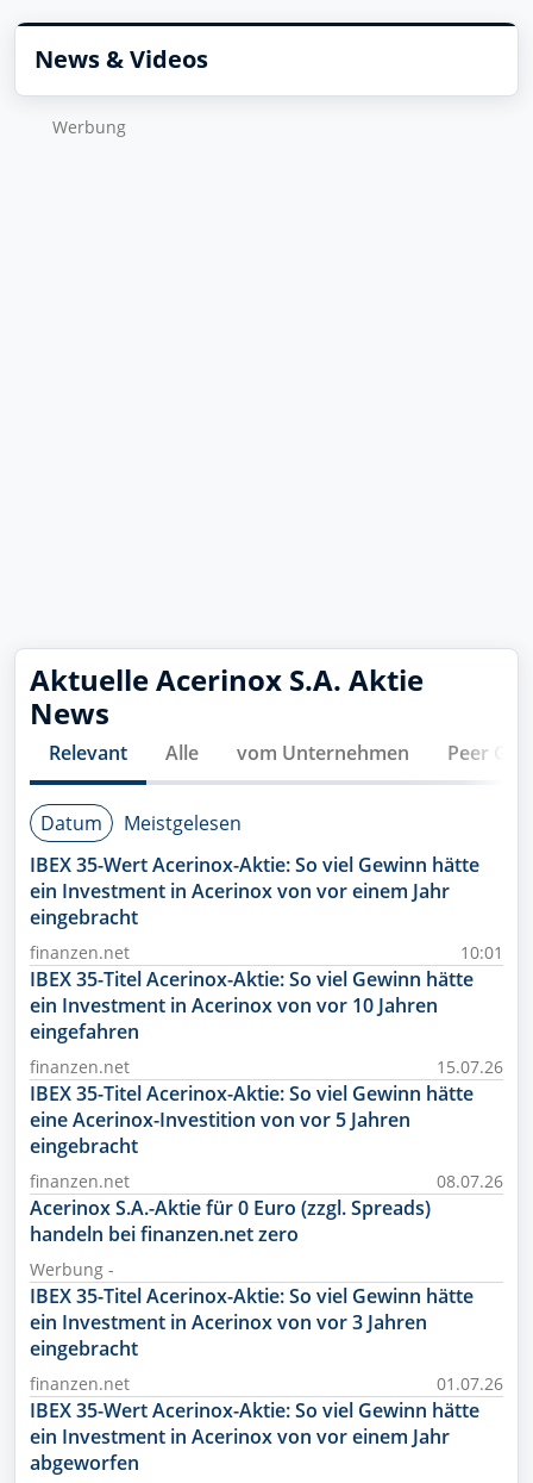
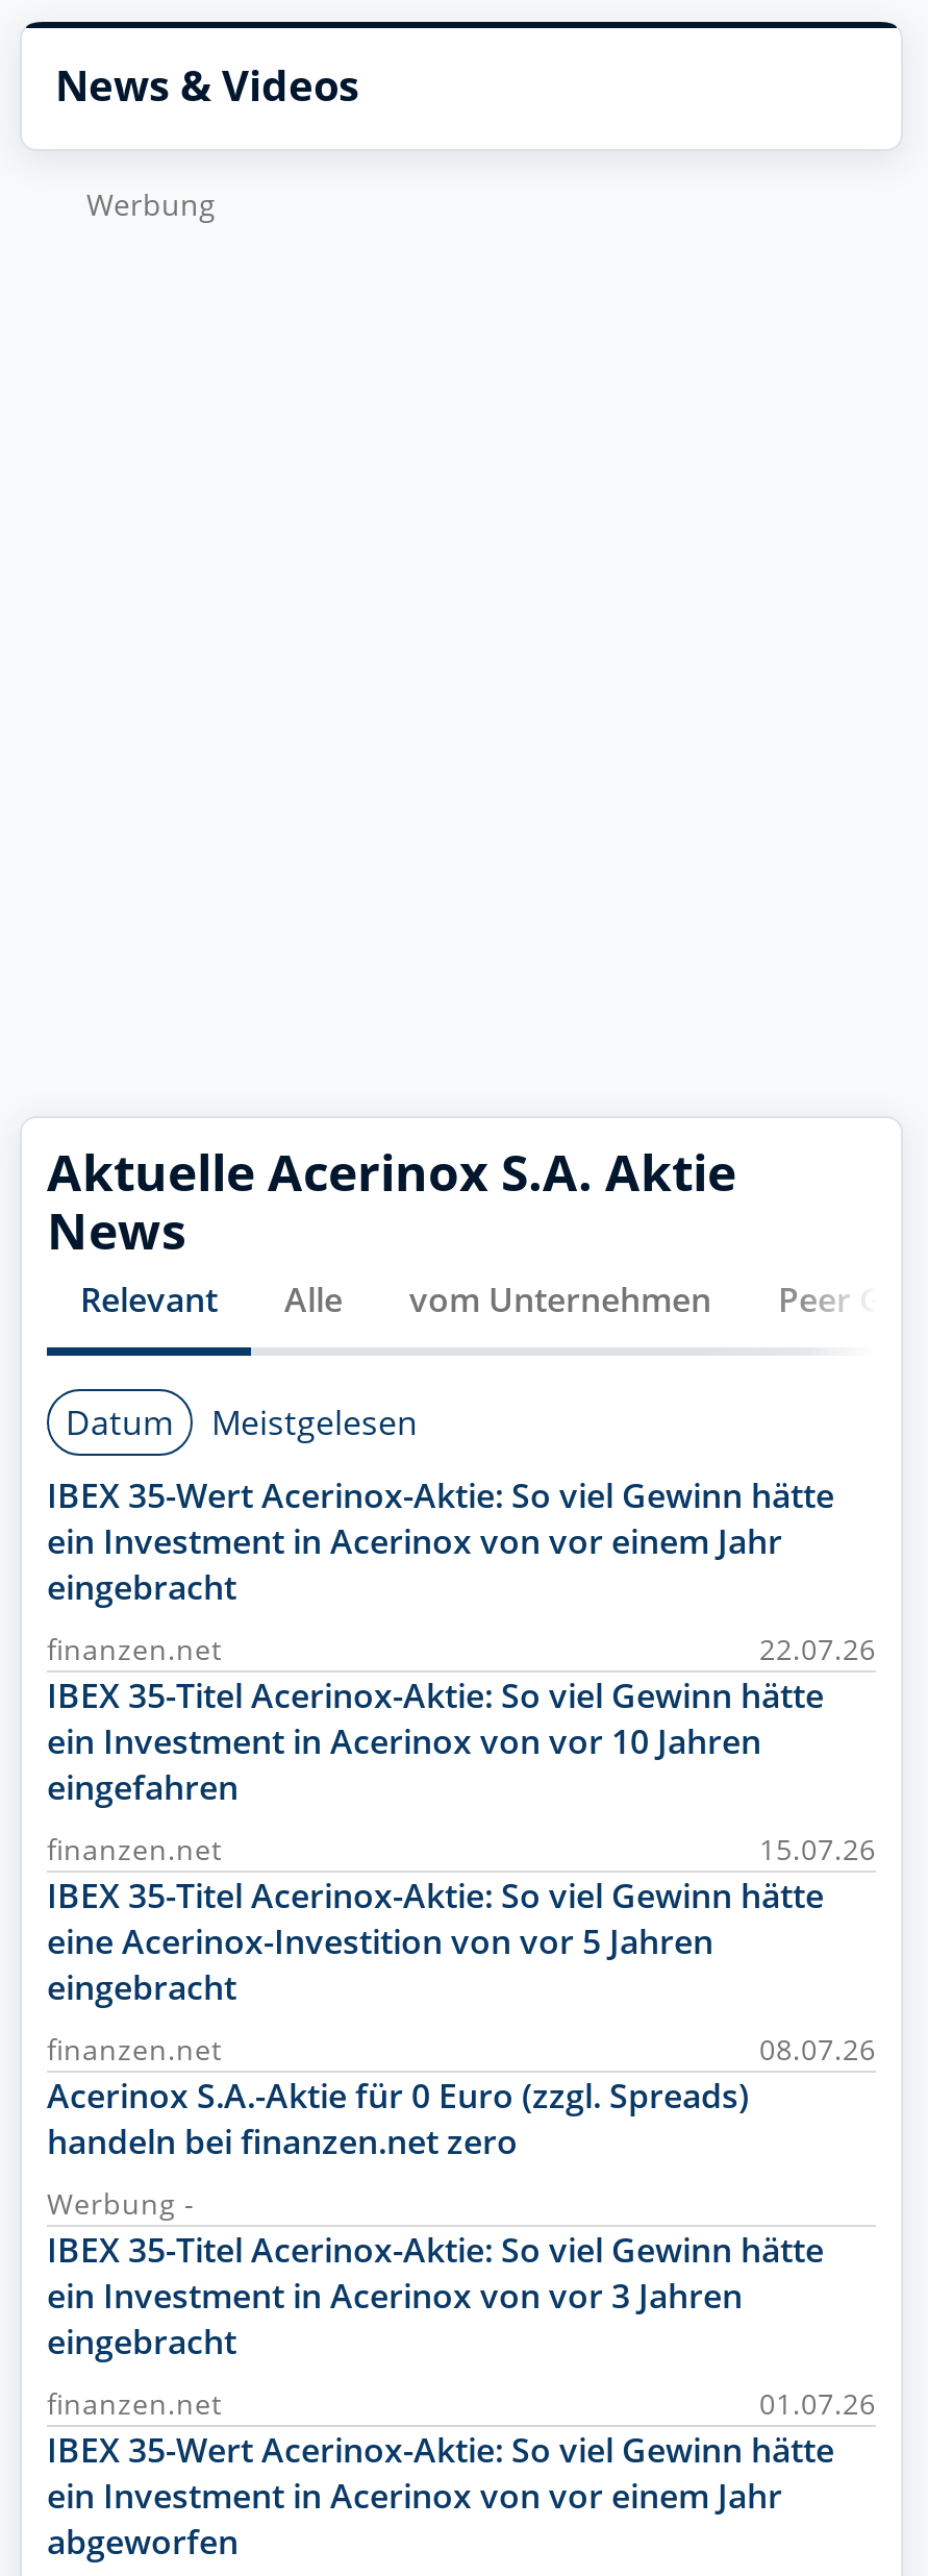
- 10:01
+ 22.07.26
